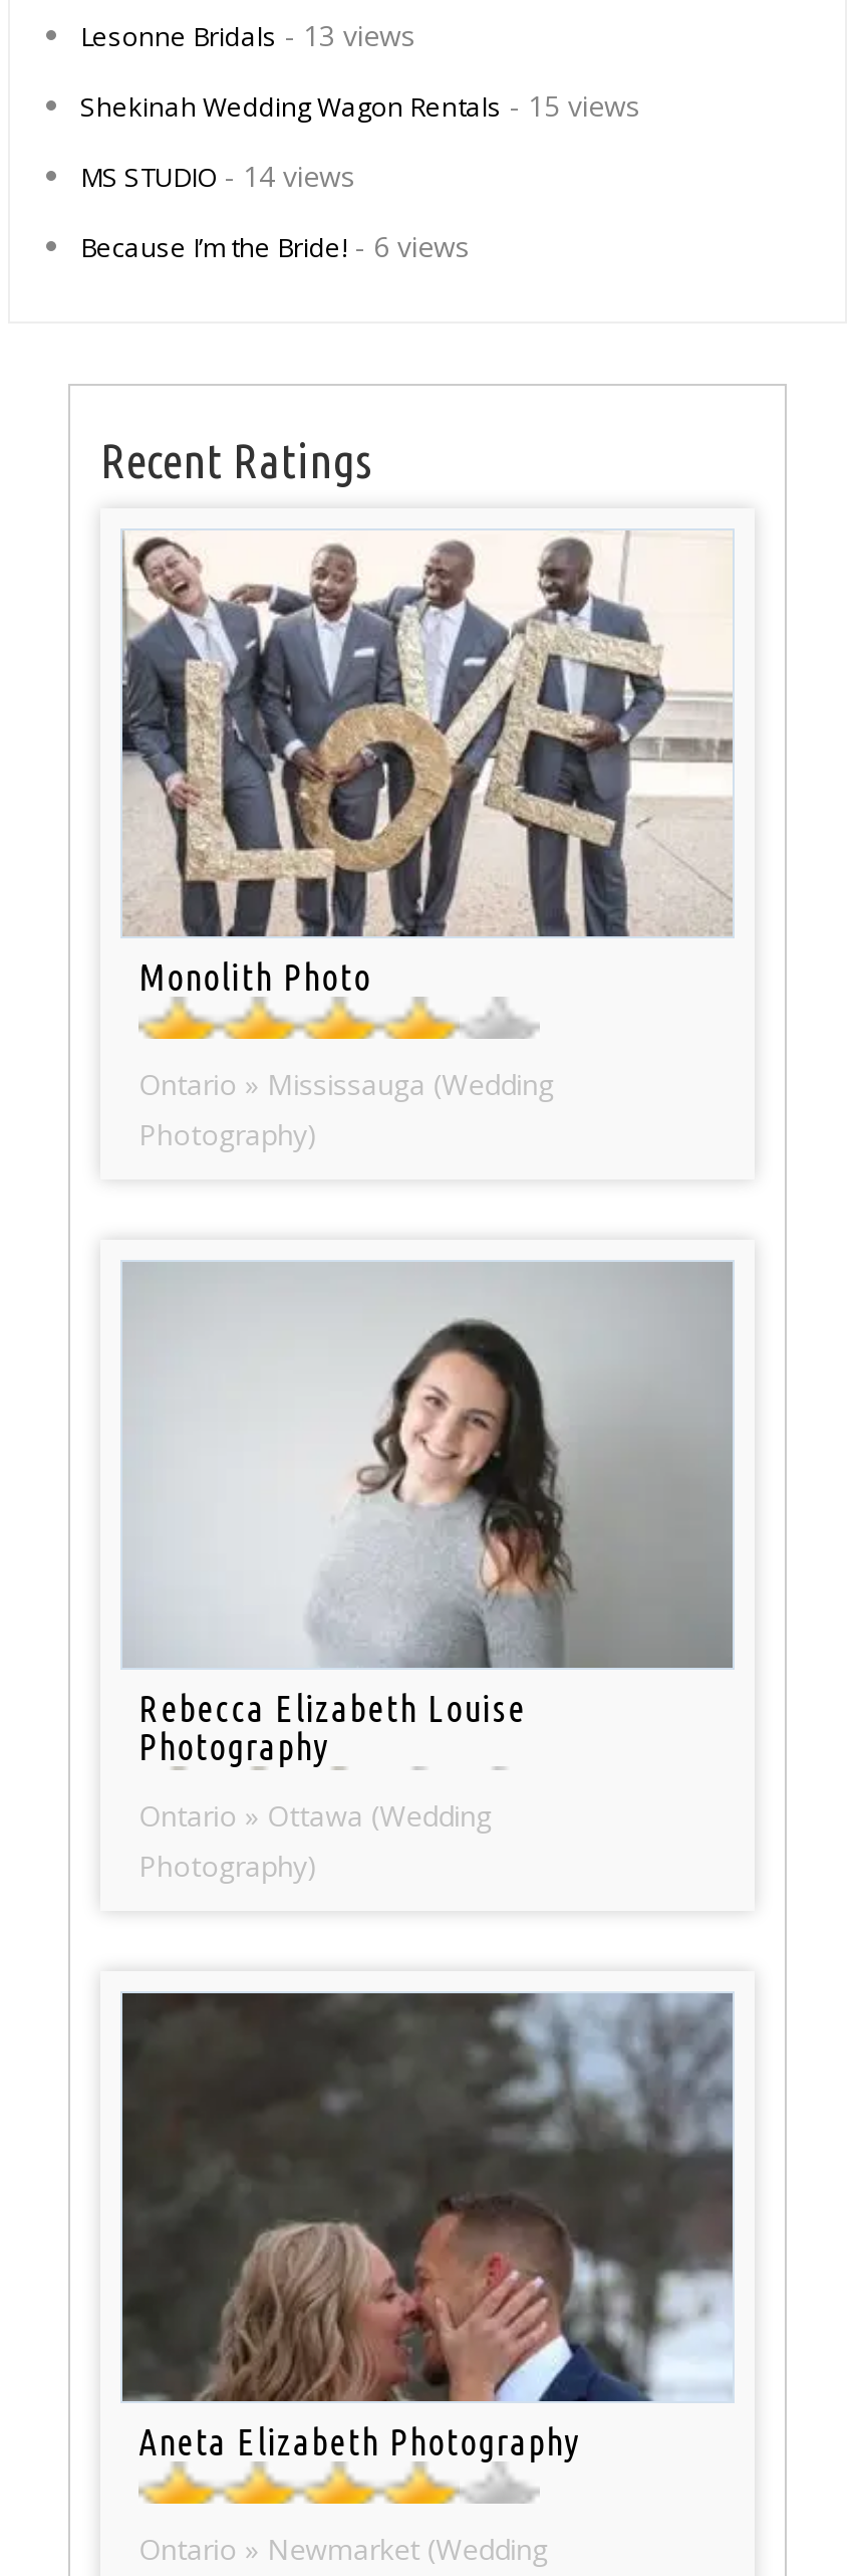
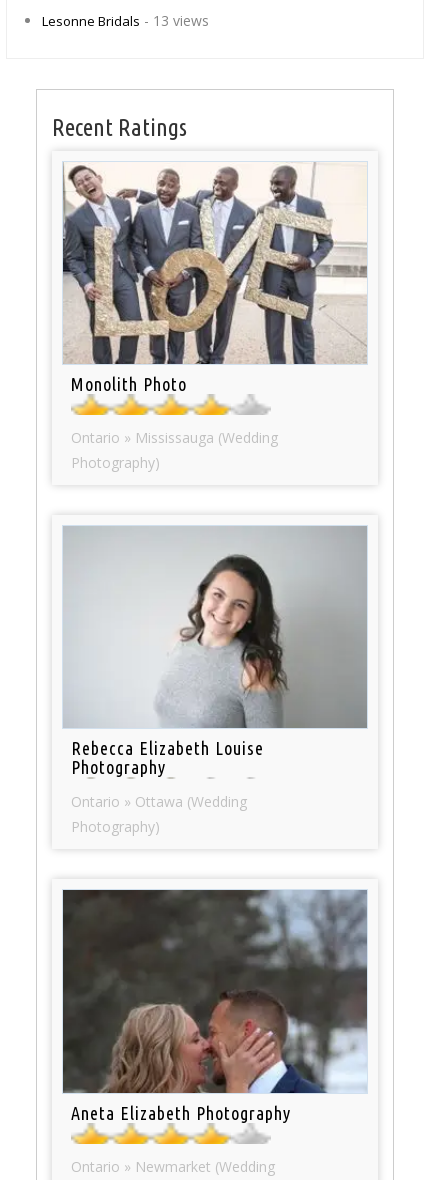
- Shekinah Wedding Wagon Rentals - 15 views
- MS STUDIO - 14 views
- Because I’m the Bride! - 6 views
